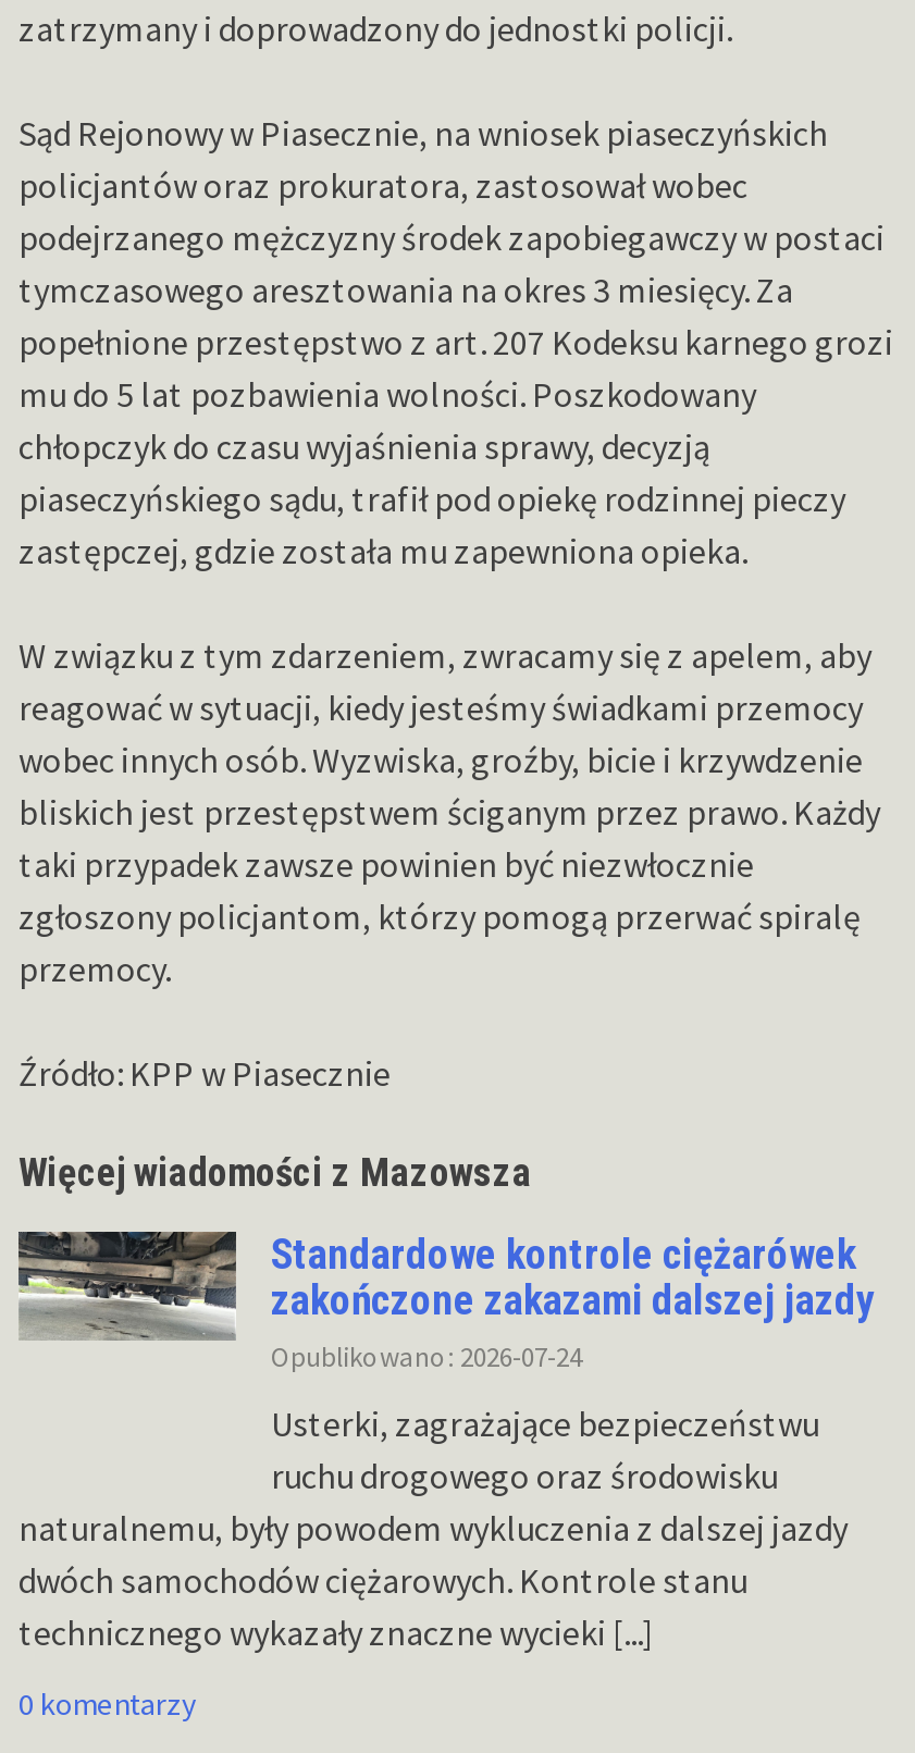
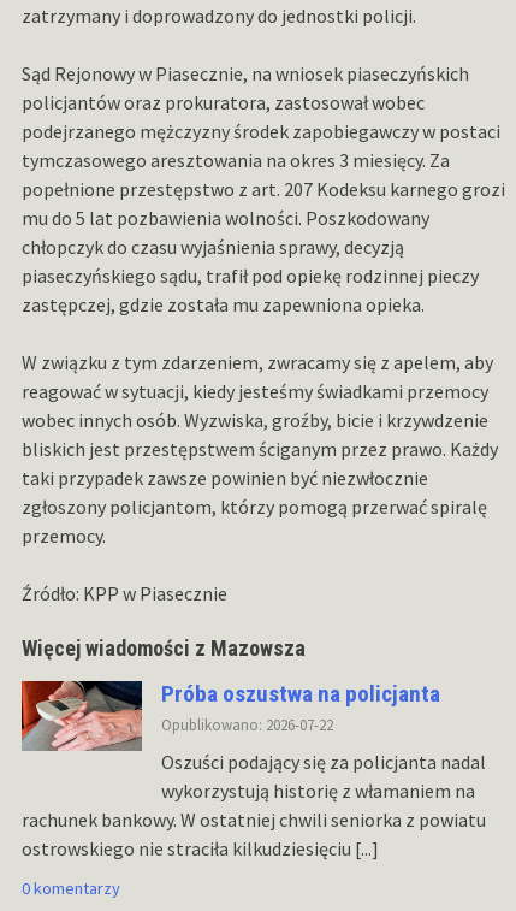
- [image]
- Standardowe kontrole ciężarówek
- zakończone zakazami dalszej jazdy
- Opublikowano: 2026-07-24
+ [image]
+ Próba oszustwa na policjanta
+ Opublikowano: 2026-07-22

- Usterki, zagrażające bezpieczeństwu
- ruchu drogowego oraz środowisku
- naturalnemu, były powodem wykluczenia z dalszej jazdy
- dwóch samochodów ciężarowych. Kontrole stanu
- technicznego wykazały znaczne wycieki [...]
+ Oszuści podający się za policjanta nadal
+ wykorzystują historię z włamaniem na
+ rachunek bankowy. W ostatniej chwili seniorka z powiatu
+ ostrowskiego nie straciła kilkudziesięciu [...]
